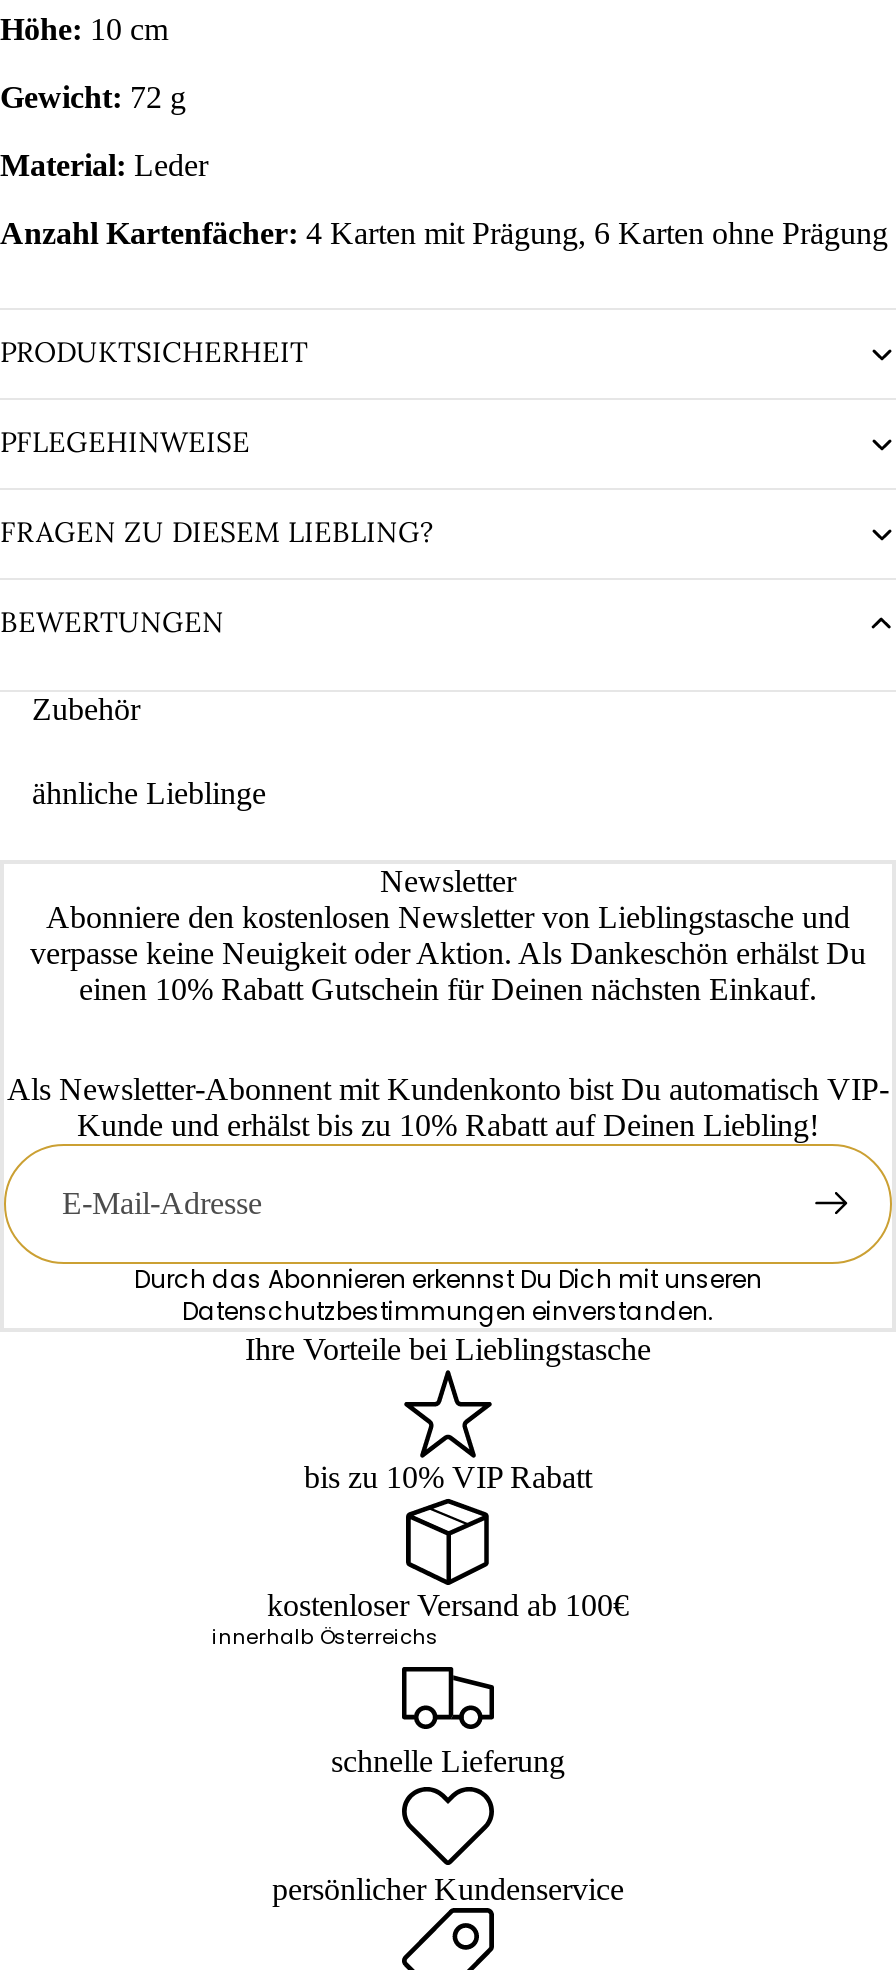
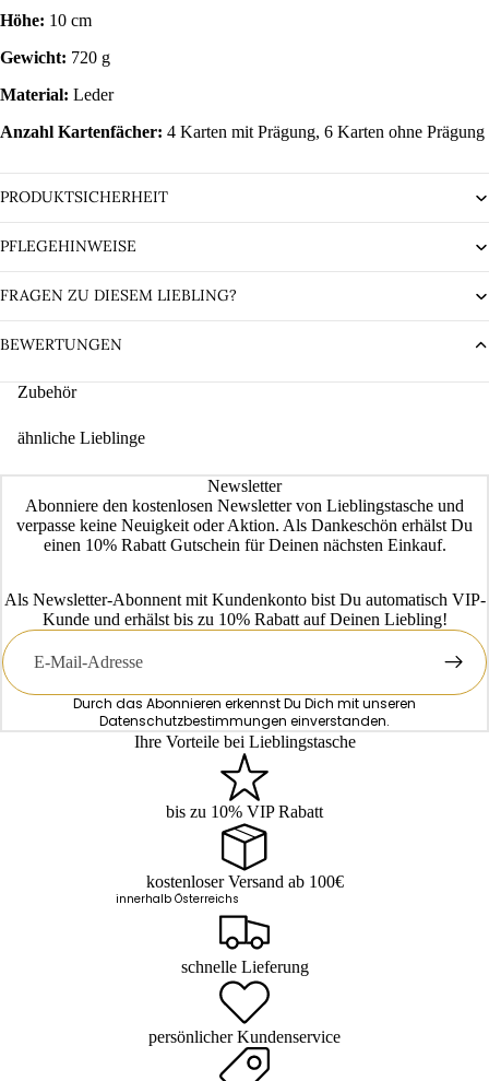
- Gewicht: 72 g
+ Gewicht: 720 g
